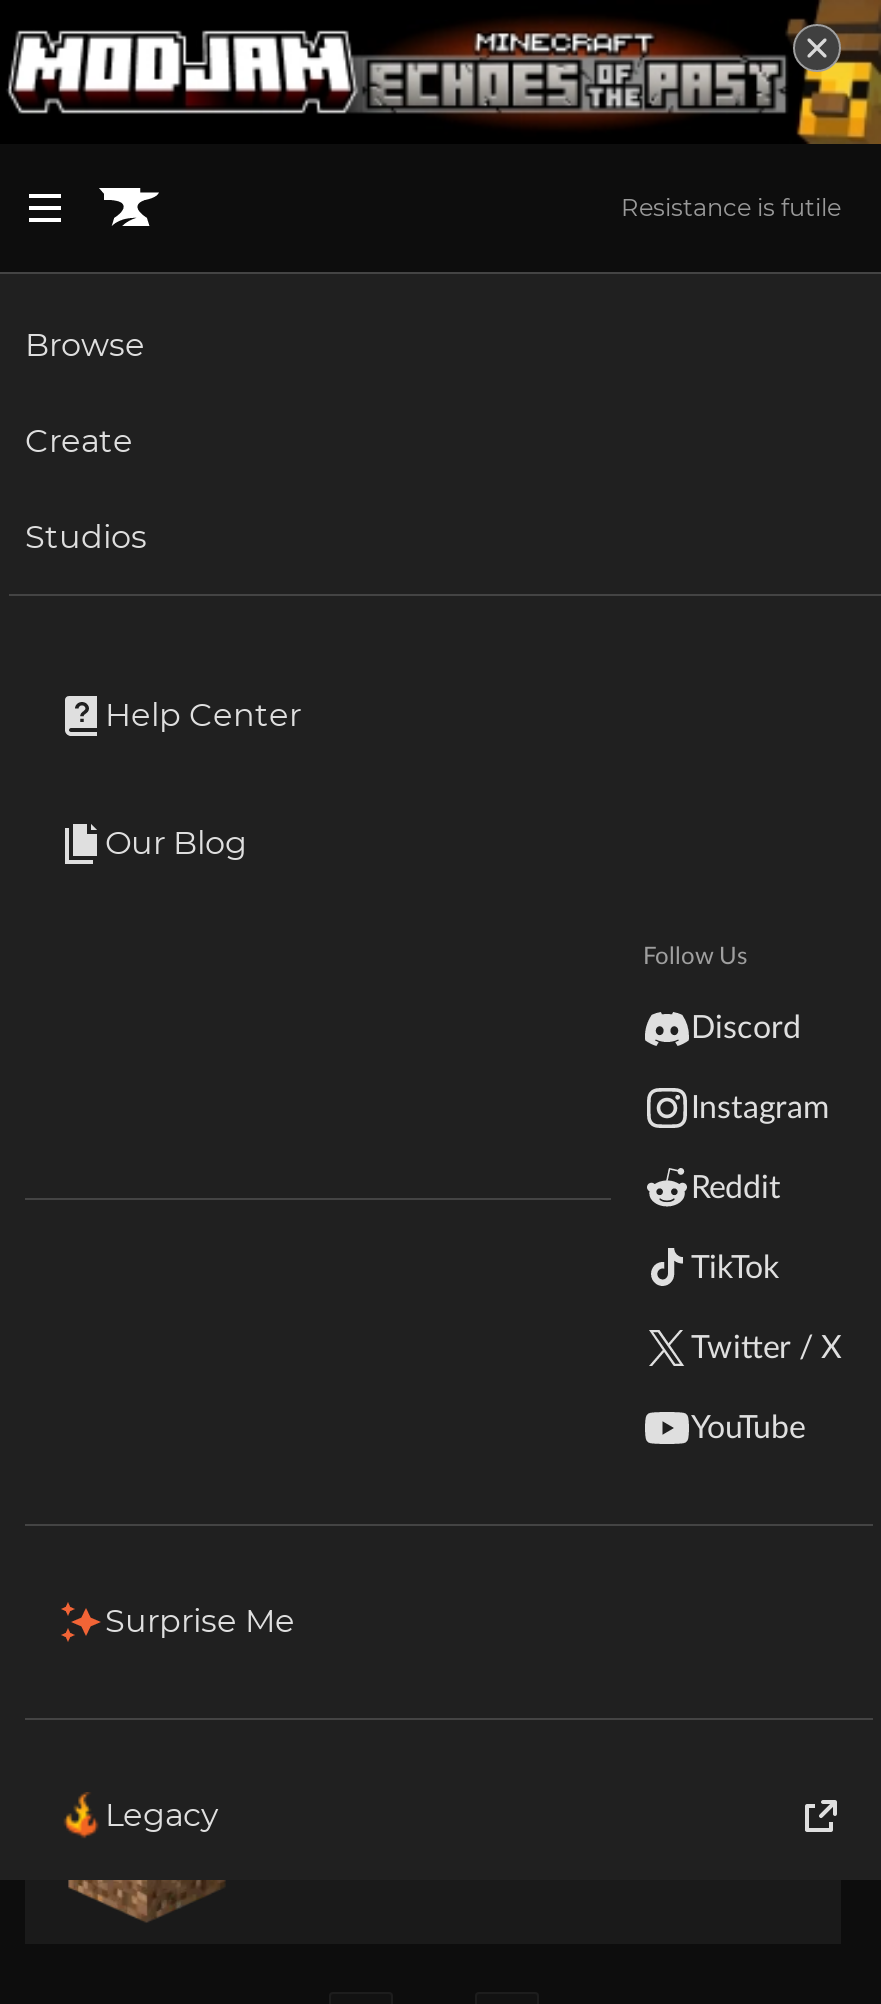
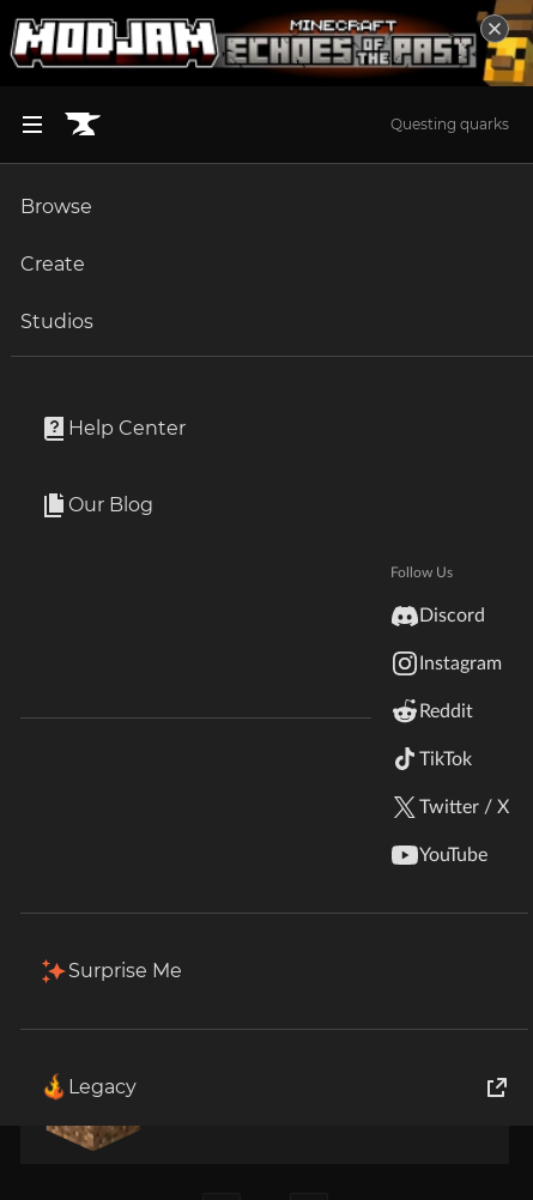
- Resistance is futile
+ Questing quarks
